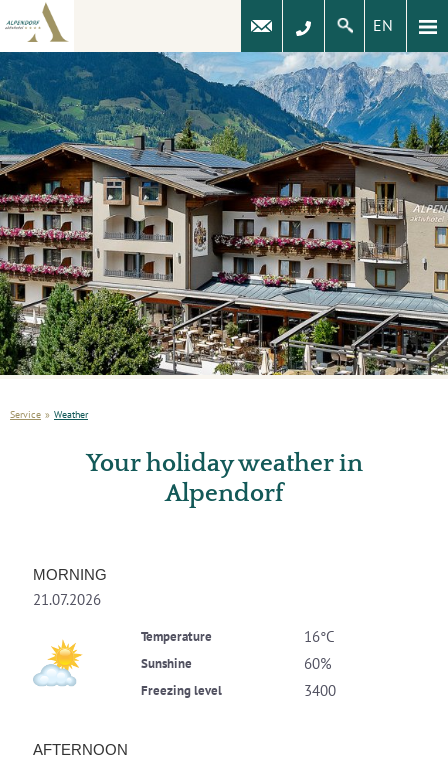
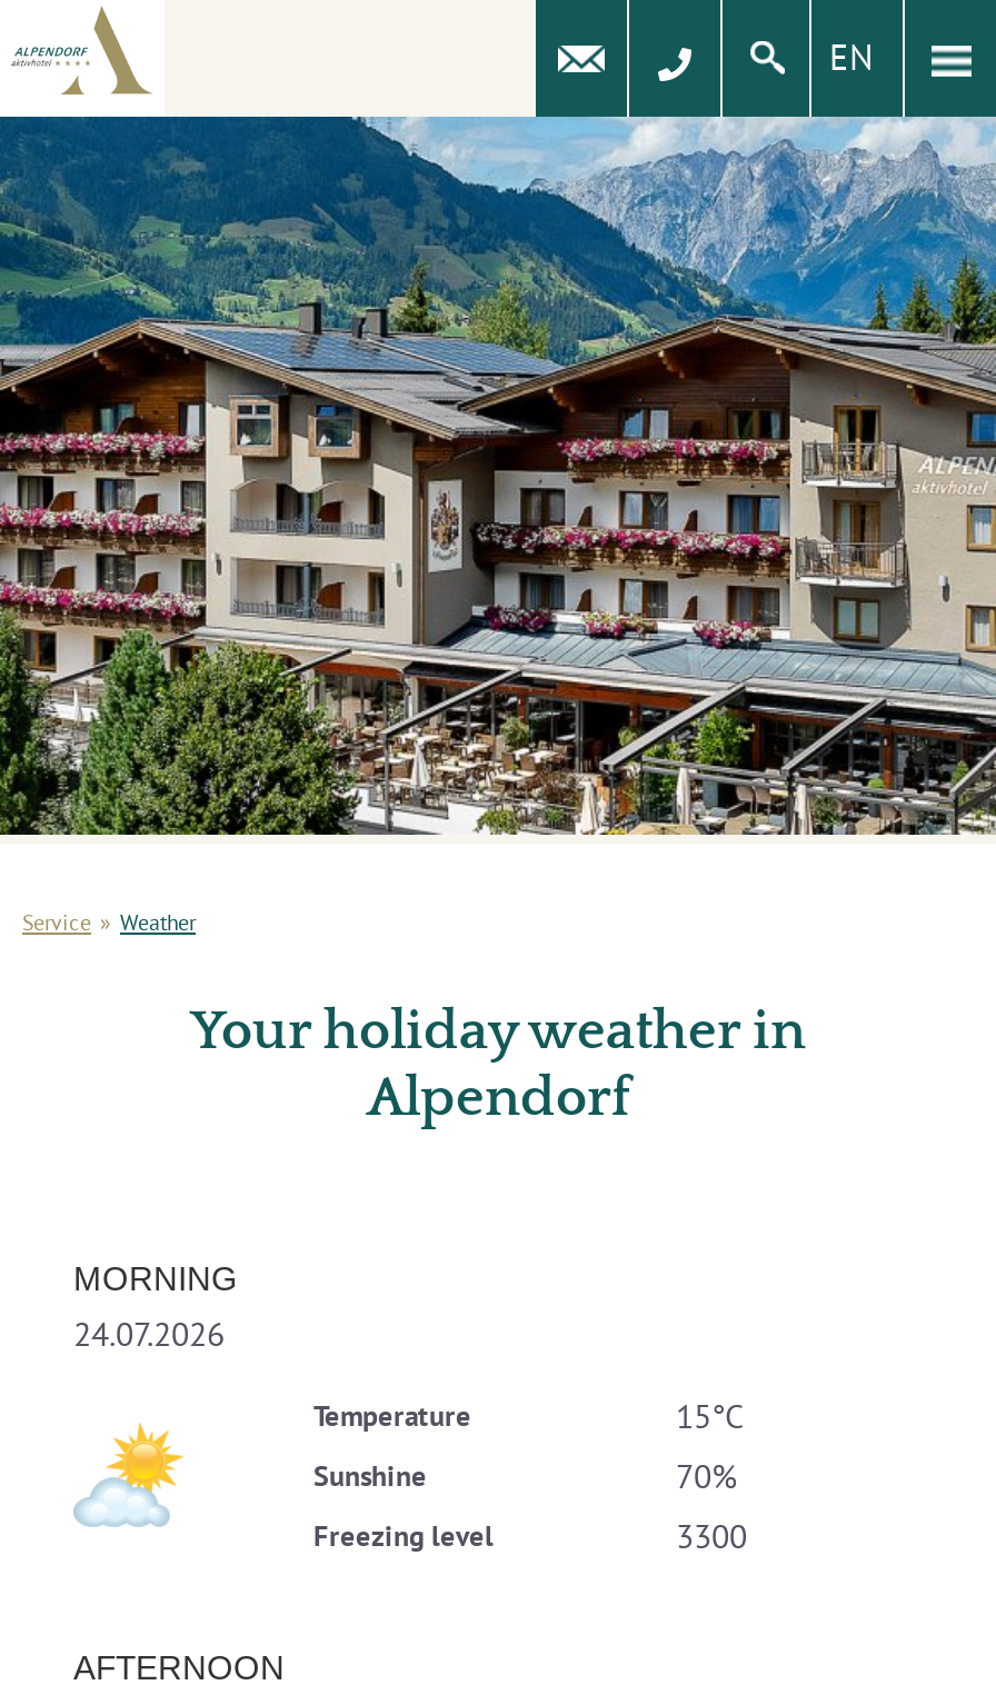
- 21.07.2026
+ 24.07.2026

- 16°C
+ 15°C

- 60%
+ 70%

- 3400
+ 3300
